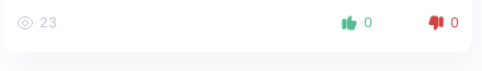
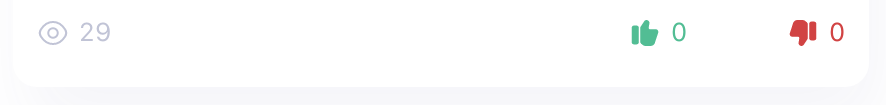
- 23
+ 29
